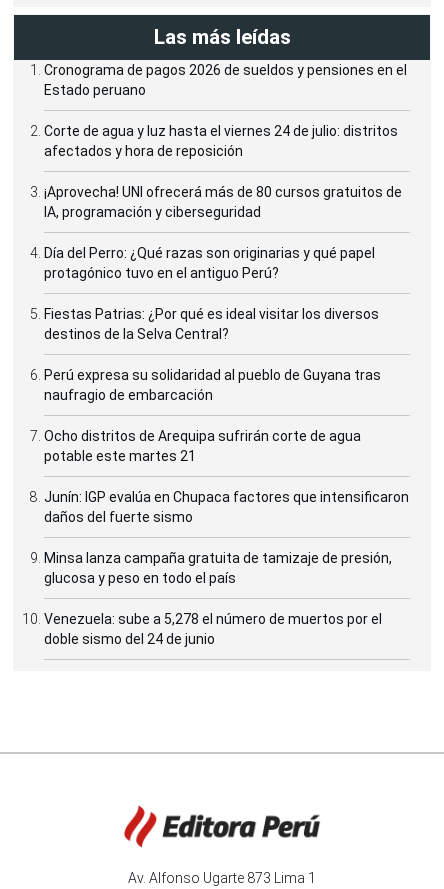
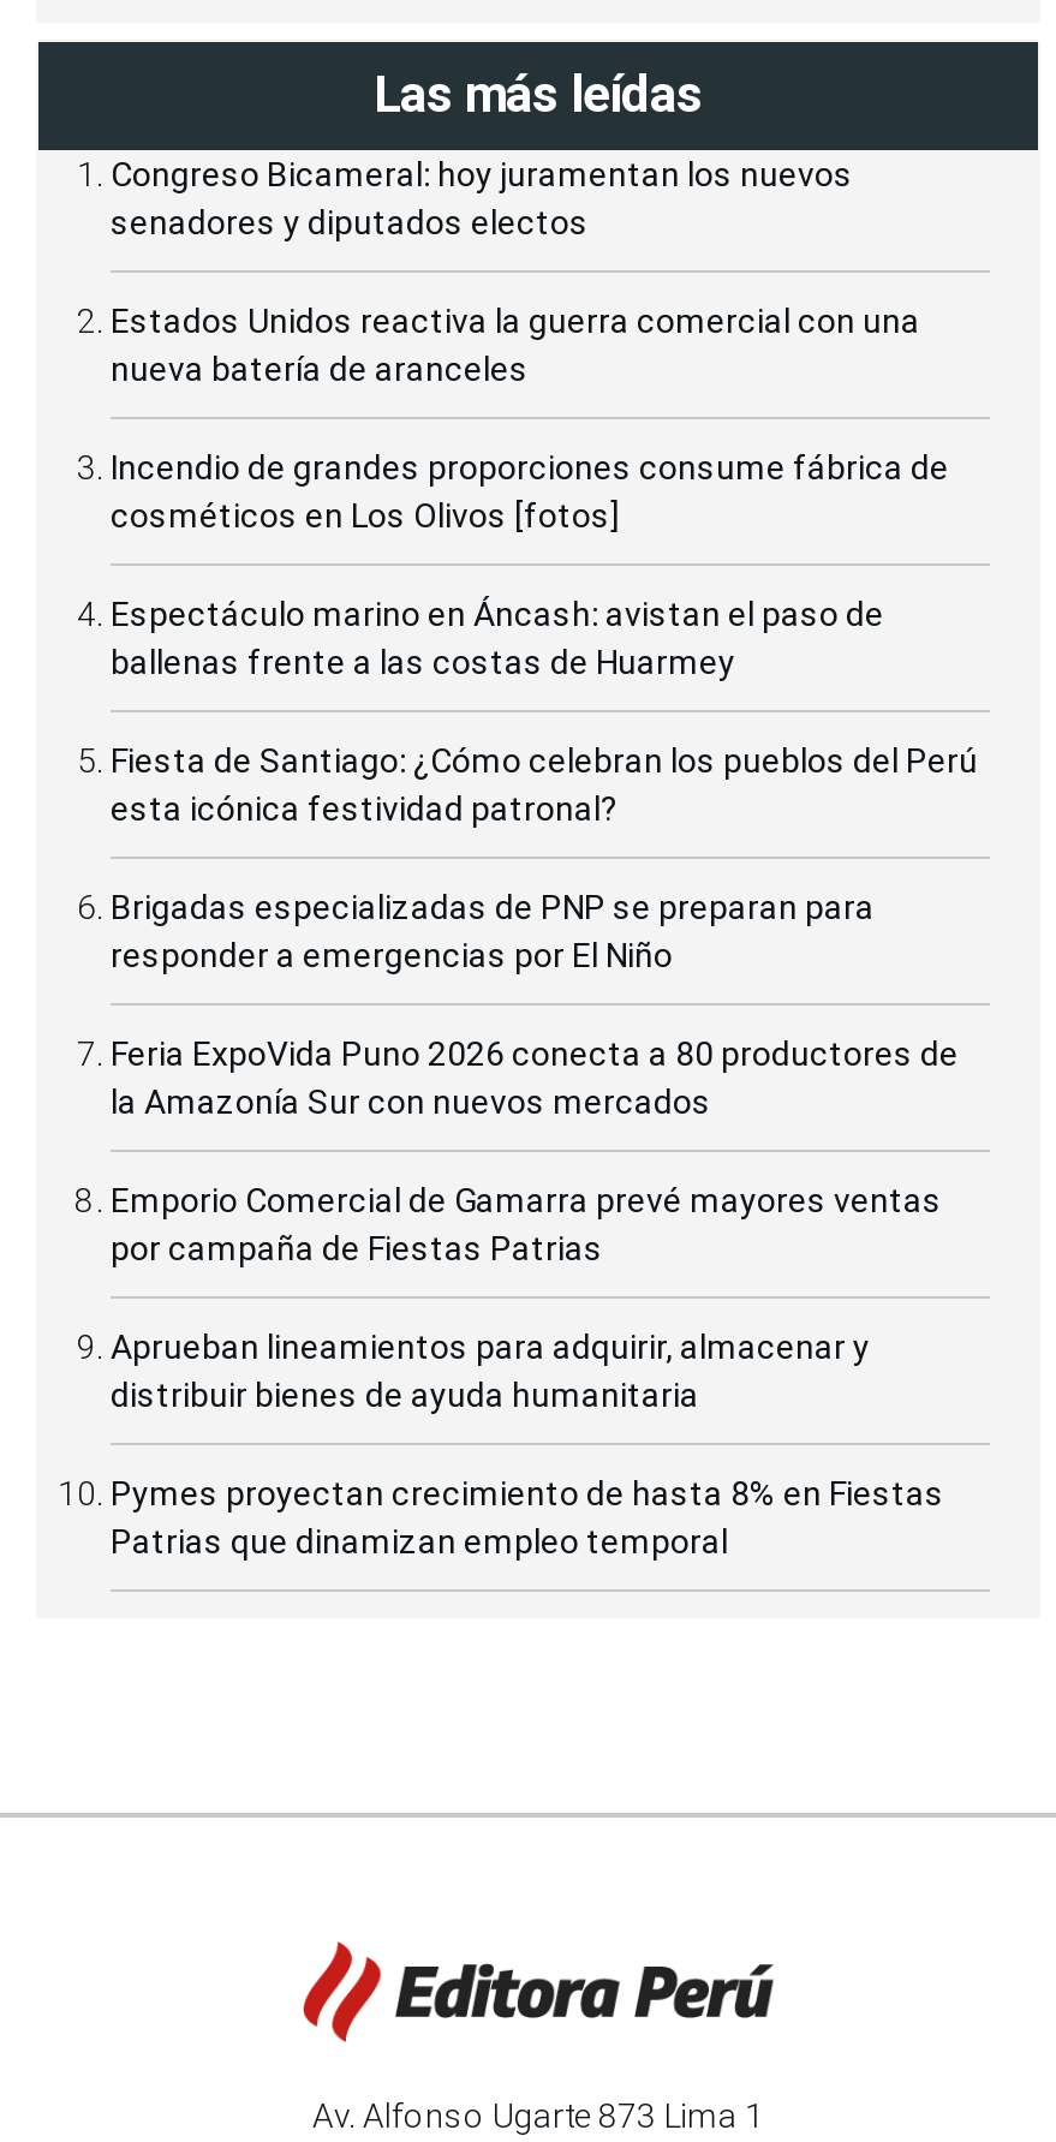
- Cronograma de pagos 2026 de sueldos y pensiones en el
- Estado peruano
+ Congreso Bicameral: hoy juramentan los nuevos
+ senadores y diputados electos

- Corte de agua y luz hasta el viernes 24 de julio: distritos
- afectados y hora de reposición
+ Estados Unidos reactiva la guerra comercial con una
+ nueva batería de aranceles

- ¡Aprovecha! UNI ofrecerá más de 80 cursos gratuitos de
- IA, programación y ciberseguridad
+ Incendio de grandes proporciones consume fábrica de
+ cosméticos en Los Olivos [fotos]

- Día del Perro: ¿Qué razas son originarias y qué papel
- protagónico tuvo en el antiguo Perú?
+ Espectáculo marino en Áncash: avistan el paso de
+ ballenas frente a las costas de Huarmey

- Fiestas Patrias: ¿Por qué es ideal visitar los diversos
- destinos de la Selva Central?
+ Fiesta de Santiago: ¿Cómo celebran los pueblos del Perú
+ esta icónica festividad patronal?

- Perú expresa su solidaridad al pueblo de Guyana tras
- naufragio de embarcación
+ Brigadas especializadas de PNP se preparan para
+ responder a emergencias por El Niño

- Ocho distritos de Arequipa sufrirán corte de agua
- potable este martes 21
+ Feria ExpoVida Puno 2026 conecta a 80 productores de
+ la Amazonía Sur con nuevos mercados

- Junín: IGP evalúa en Chupaca factores que intensificaron
- daños del fuerte sismo
+ Emporio Comercial de Gamarra prevé mayores ventas
+ por campaña de Fiestas Patrias

- Minsa lanza campaña gratuita de tamizaje de presión,
- glucosa y peso en todo el país
+ Aprueban lineamientos para adquirir, almacenar y
+ distribuir bienes de ayuda humanitaria

- Venezuela: sube a 5,278 el número de muertos por el
- doble sismo del 24 de junio
+ Pymes proyectan crecimiento de hasta 8% en Fiestas
+ Patrias que dinamizan empleo temporal
